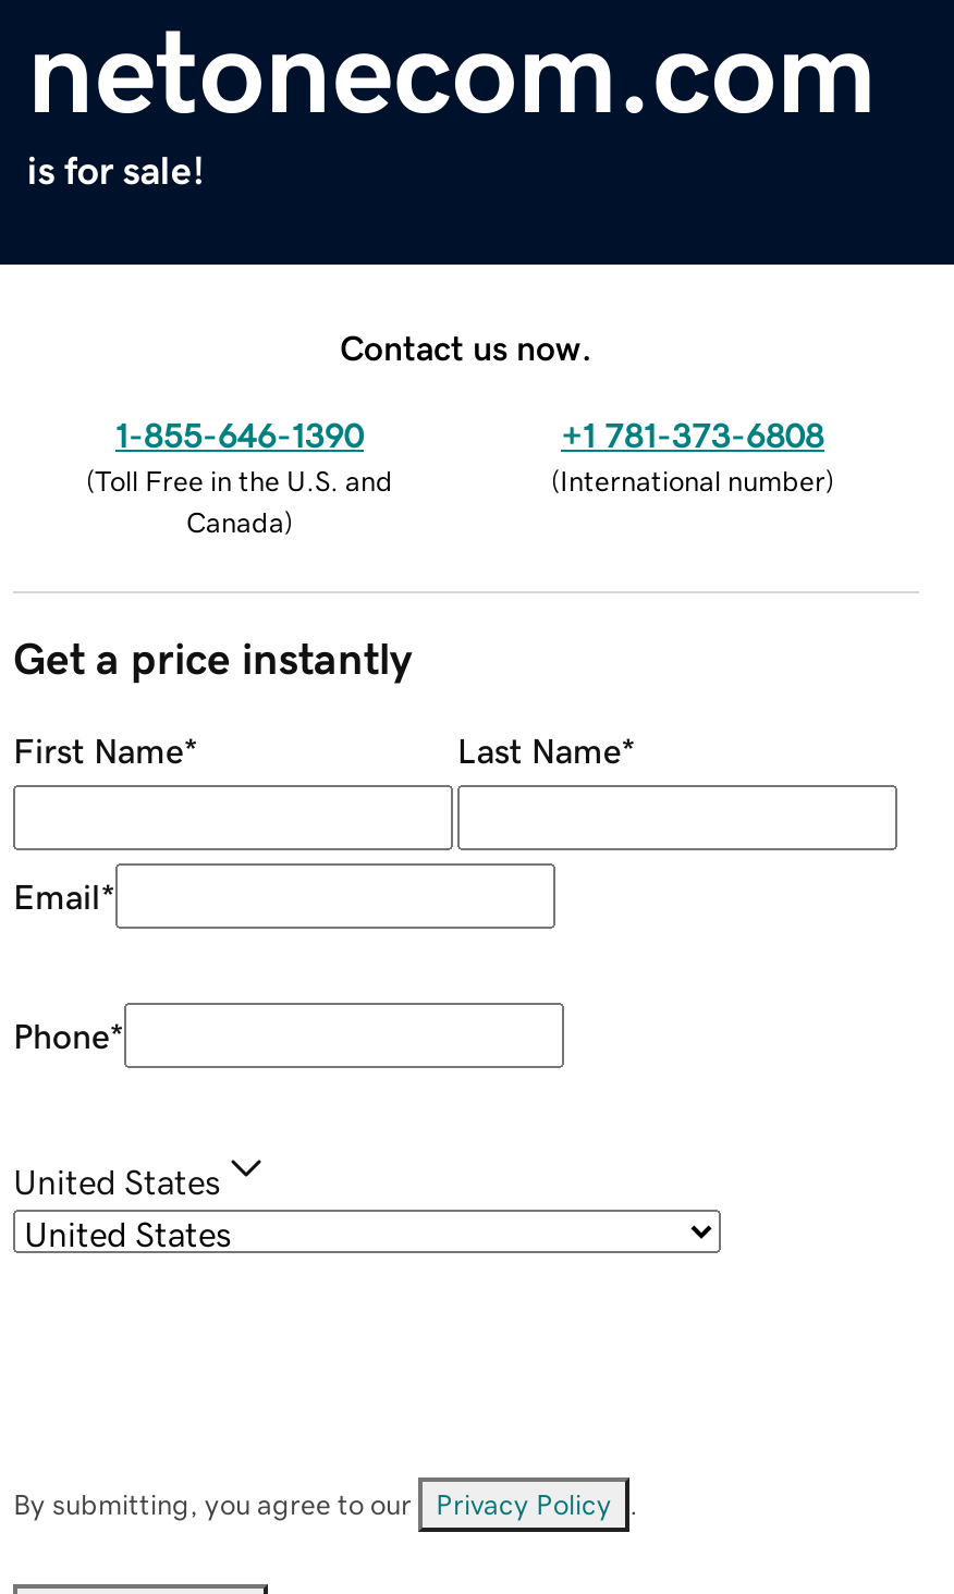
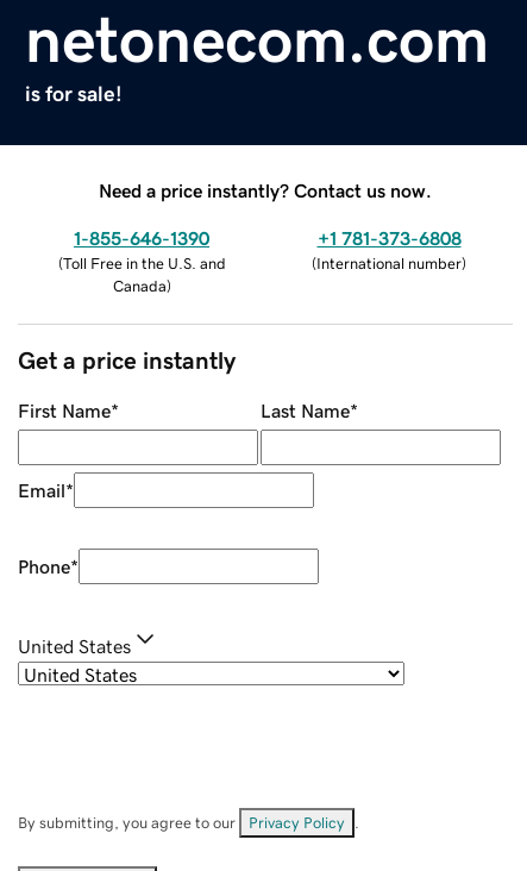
- Contact us now.
+ Need a price instantly? Contact us now.
